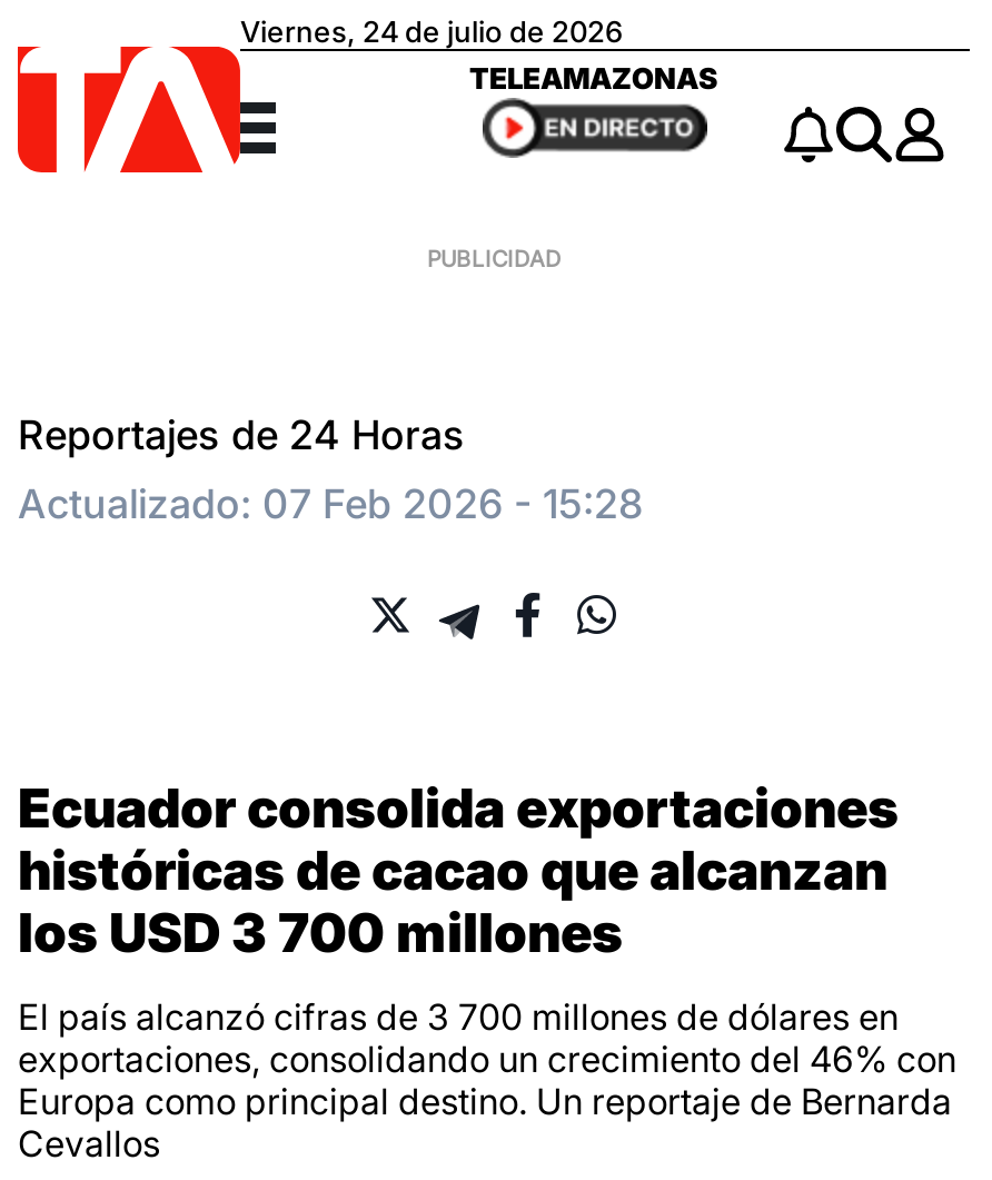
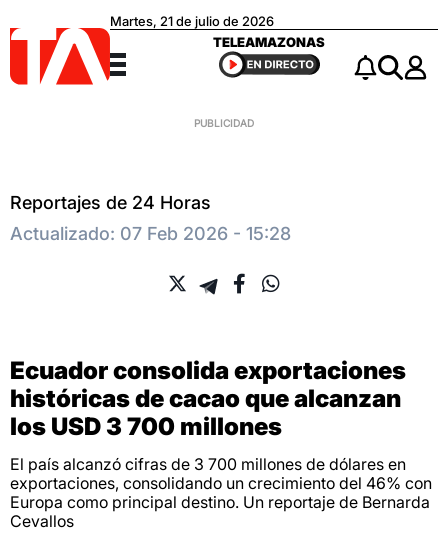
- Viernes, 24 de julio de 2026
+ Martes, 21 de julio de 2026
